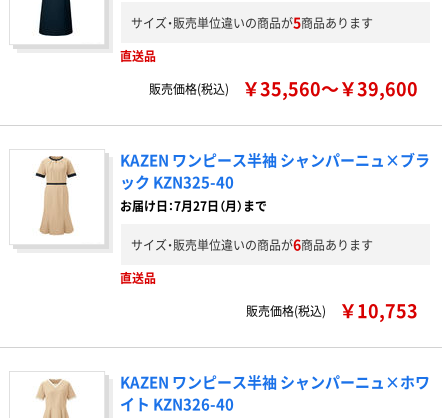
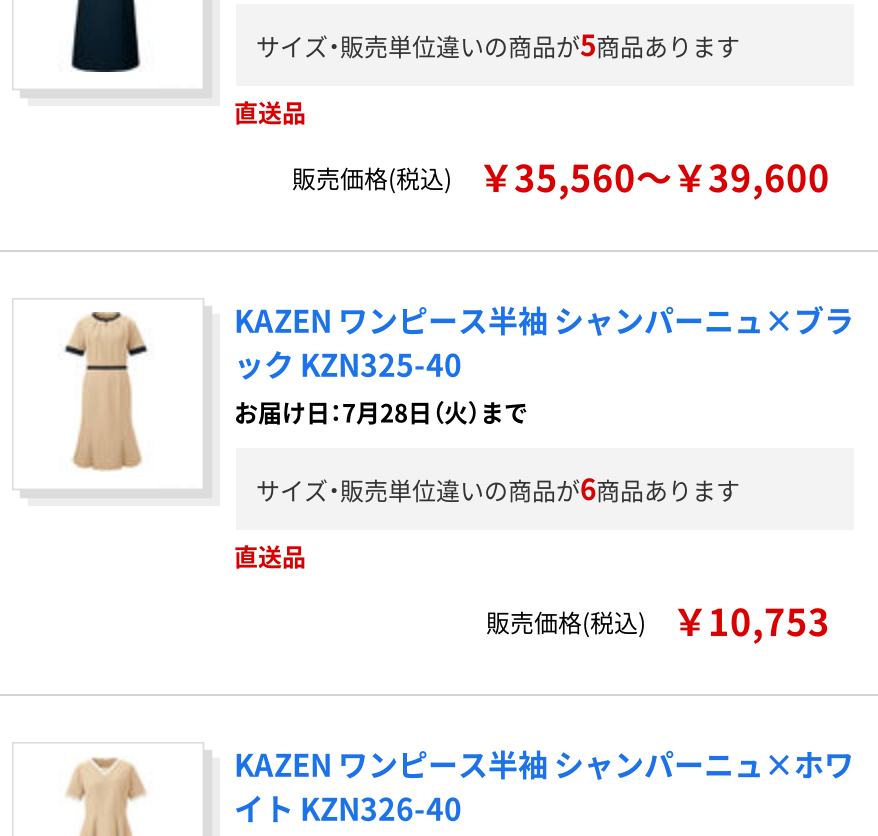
- お届け日：7月27日（月）まで
+ お届け日：7月28日（火）まで
